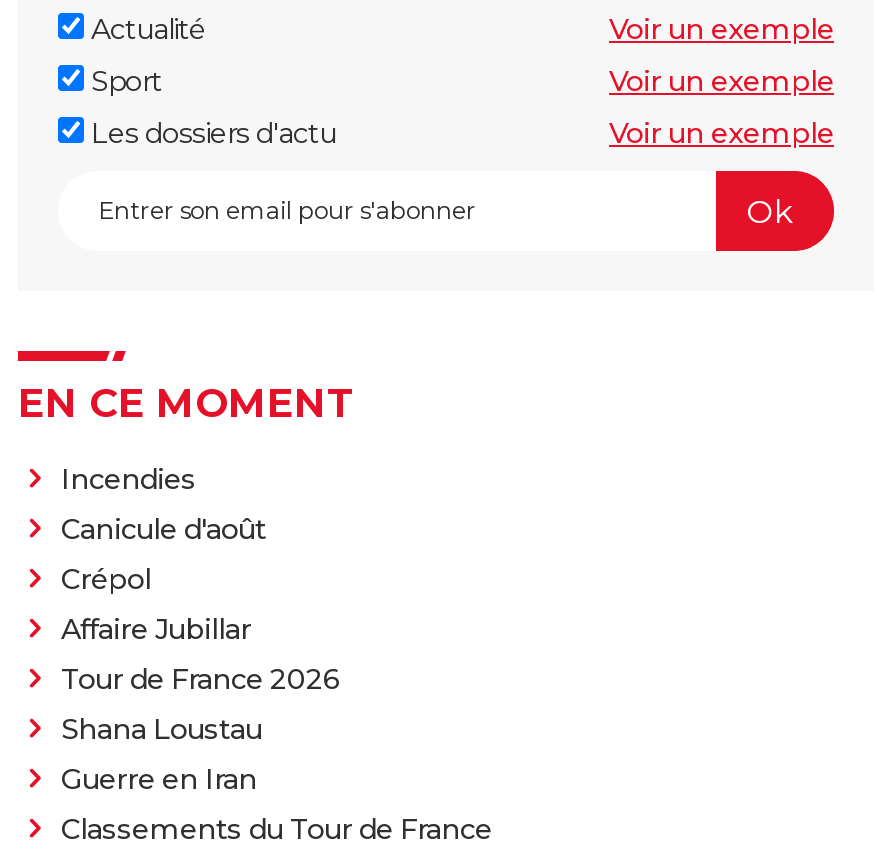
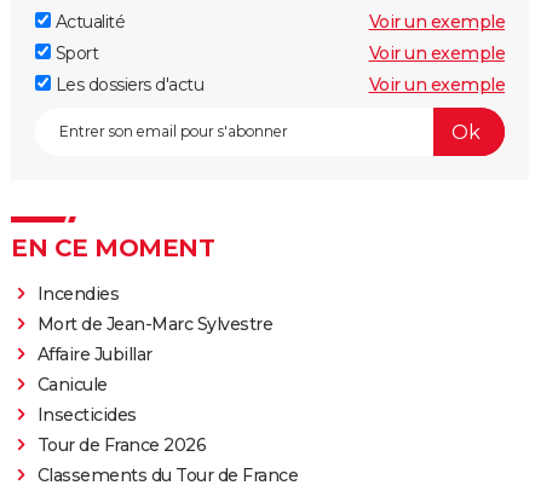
- Canicule d'août
- Crépol
+ Mort de Jean-Marc Sylvestre

+ Canicule
+ Insecticides

moved down: Tour de France 2026

- Shana Loustau
- Guerre en Iran
